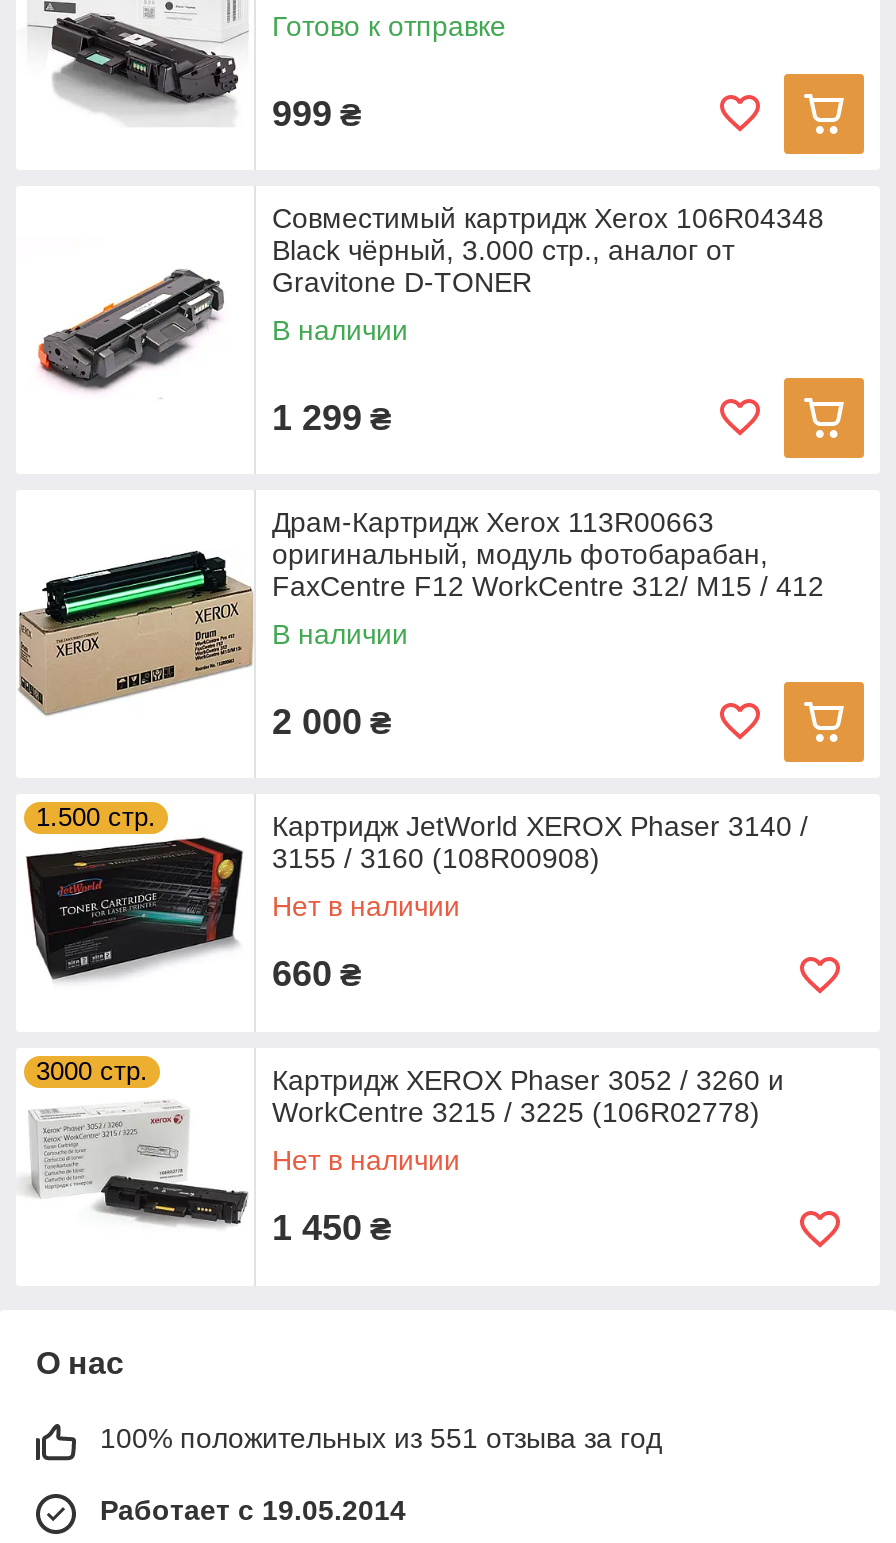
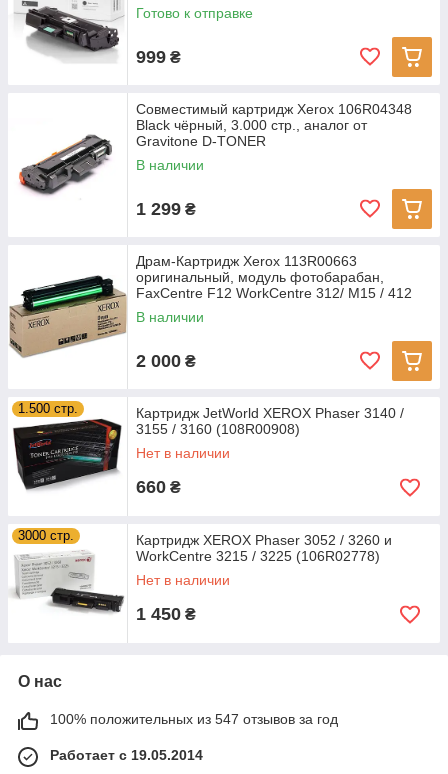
- 100% положительных из 551 отзыва за год
+ 100% положительных из 547 отзывов за год
